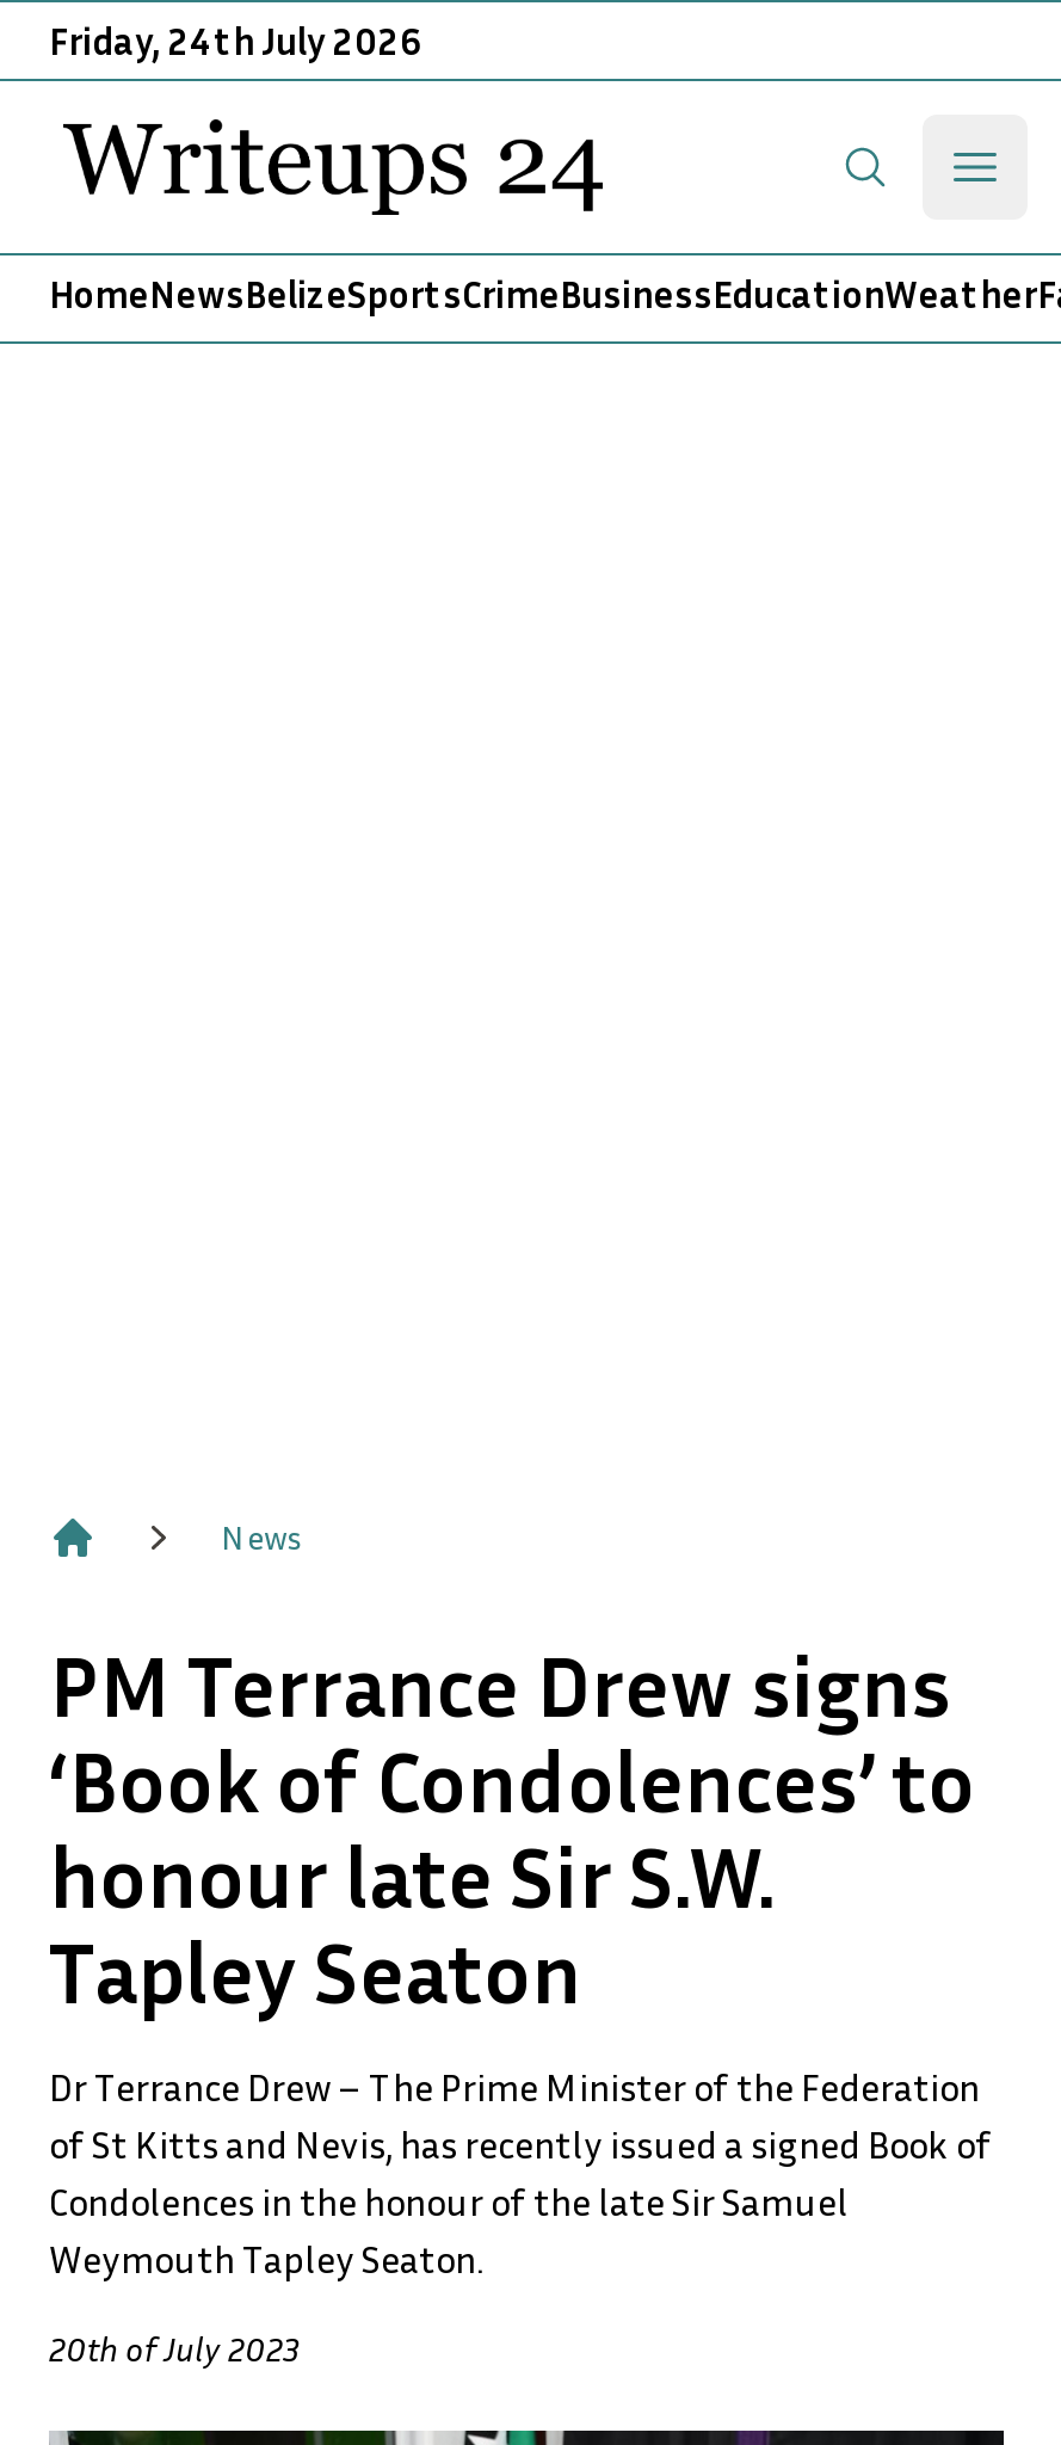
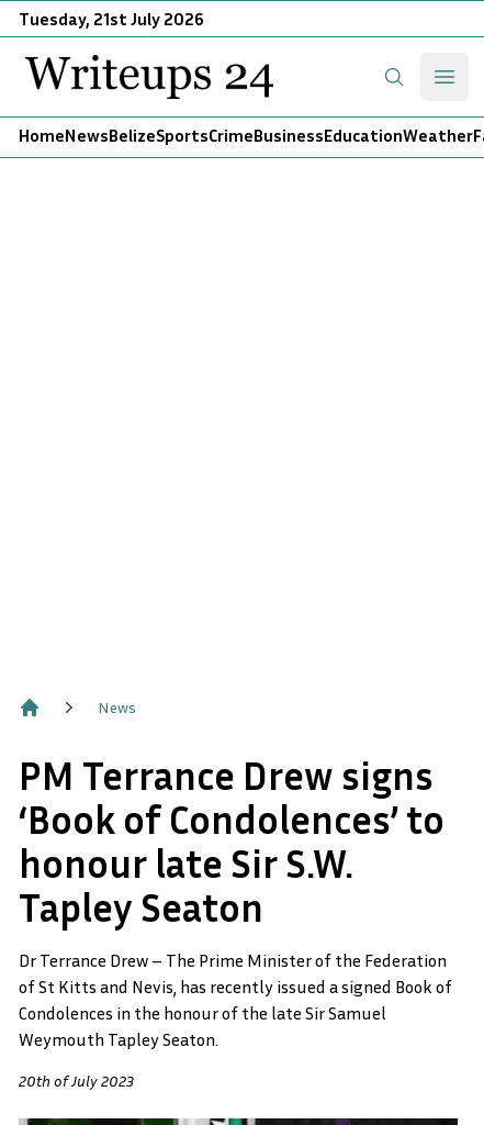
- Friday, 24th July 2026
+ Tuesday, 21st July 2026
